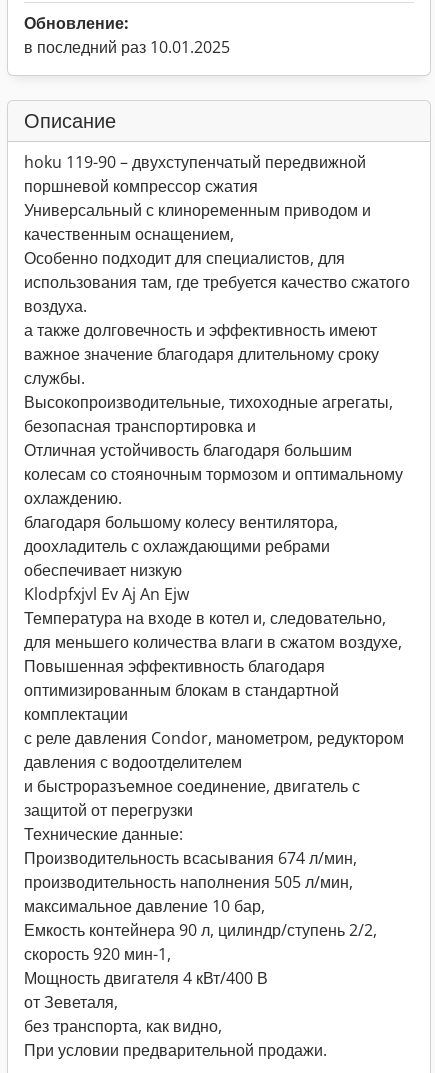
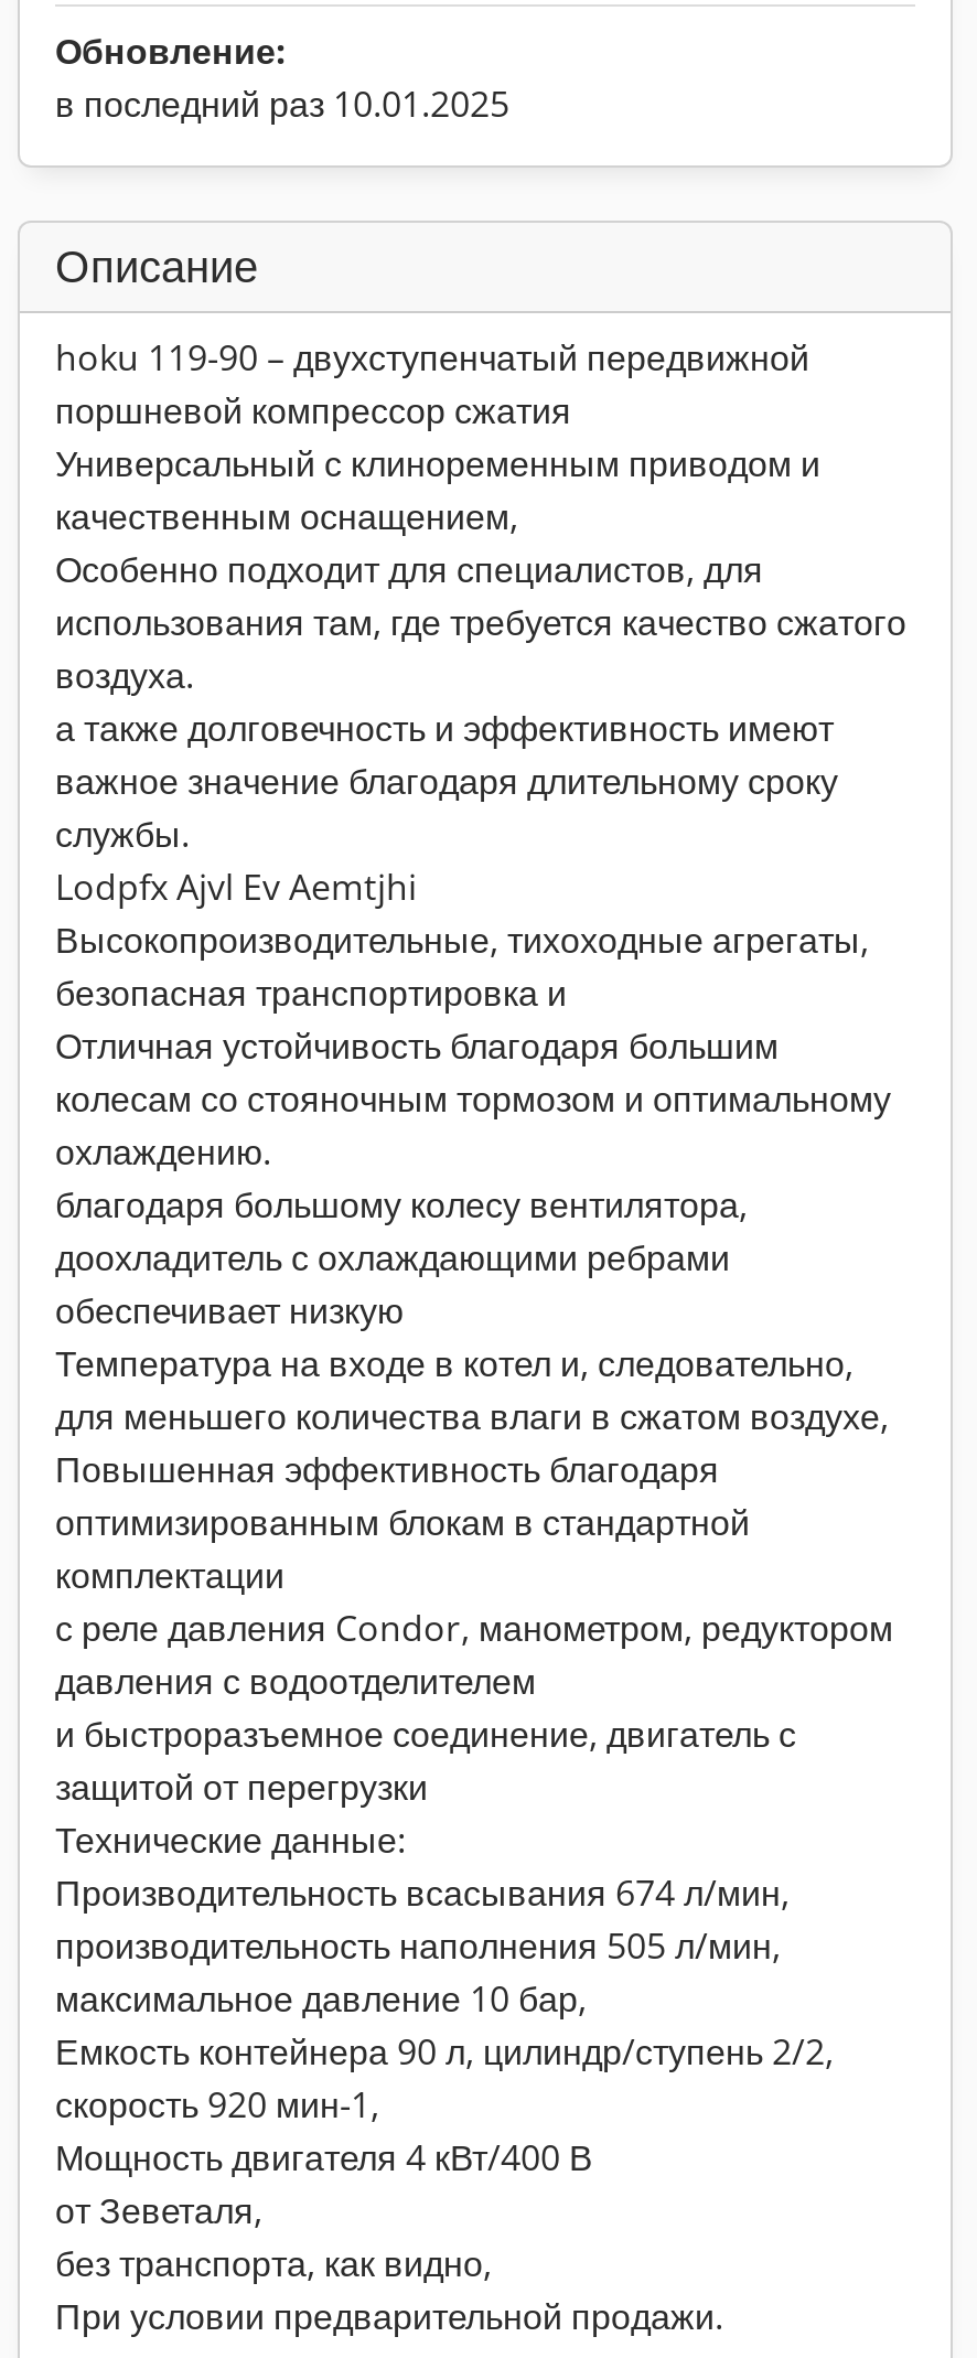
+ Lodpfx Ajvl Ev Aemtjhi

moved down: Высокопроизводительные, тихоходные агрегаты, | безопасная транспортировка и | Отличная устойчивость благодаря большим | колесам со стояночным тормозом и оптимальному | охлаждению. | благодаря большому колесу вентилятора, | доохладитель с охлаждающими ребрами | обеспечивает низкую

- Klodpfxjvl Ev Aj An Ejw
